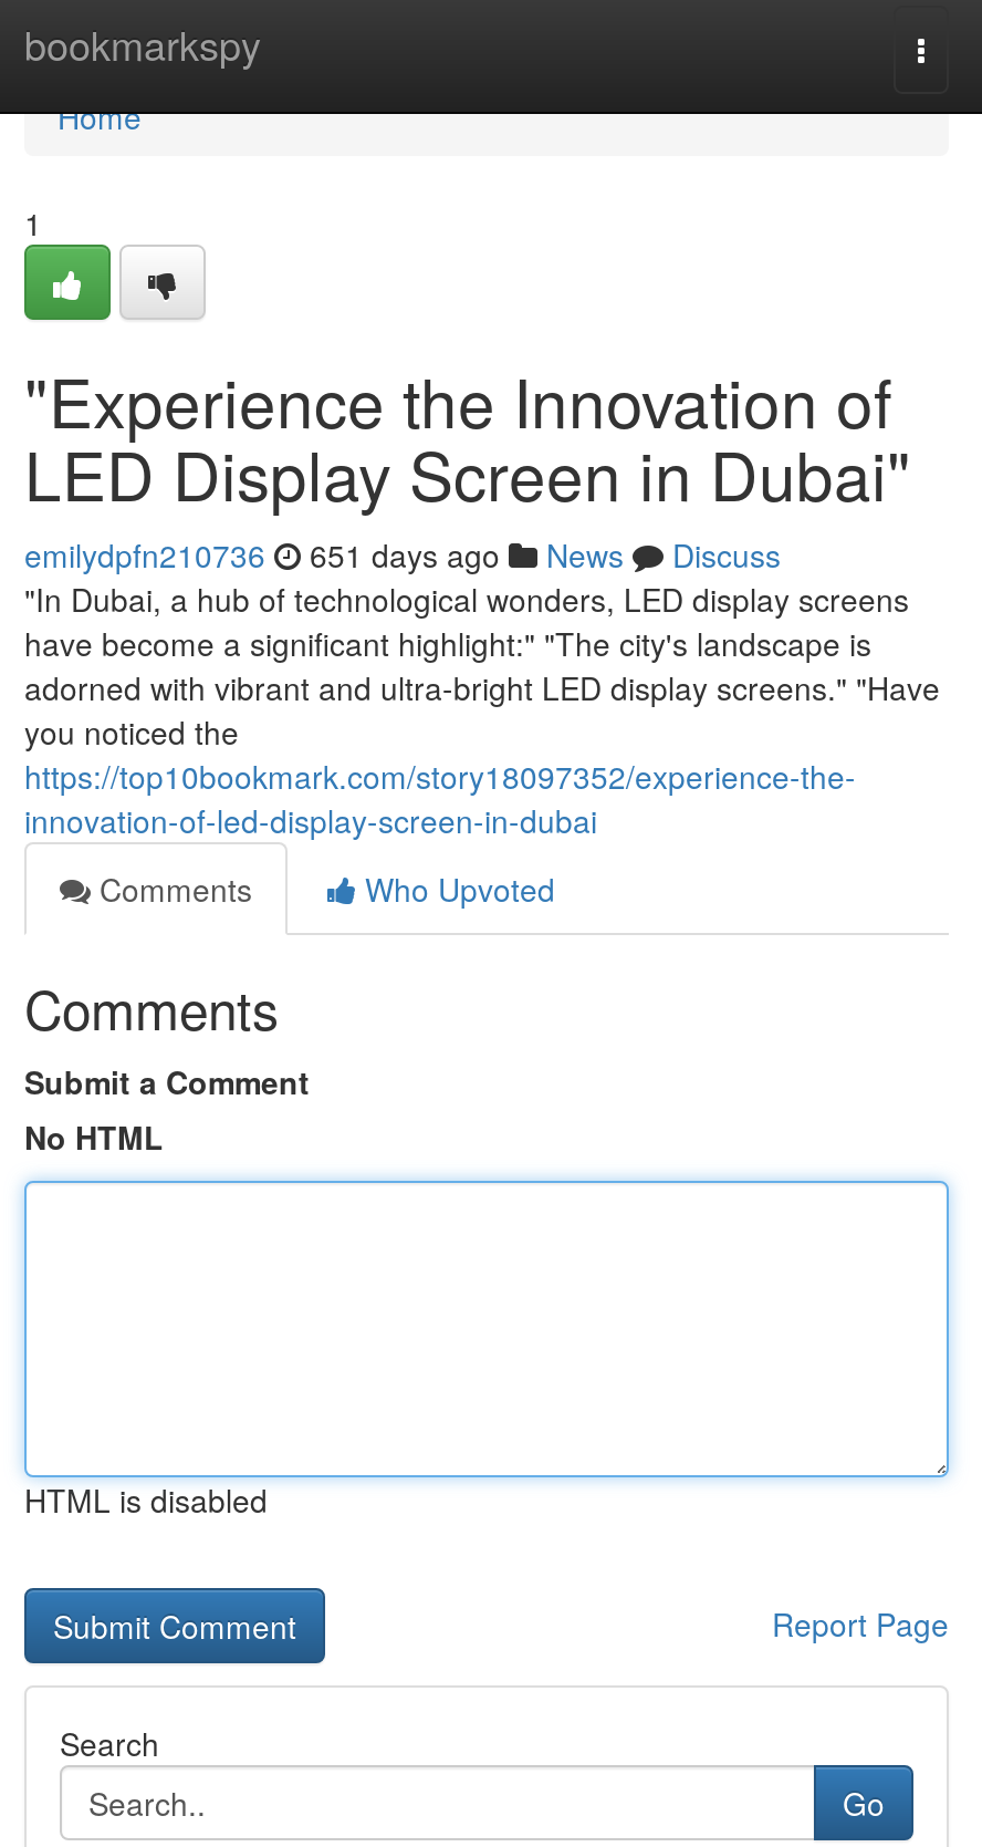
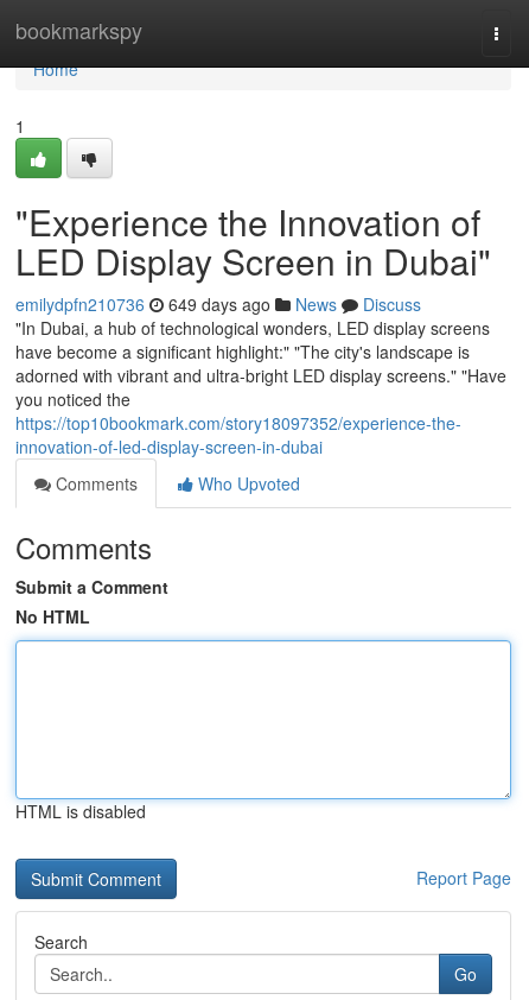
- emilydpfn210736 651 days ago News Discuss
+ emilydpfn210736 649 days ago News Discuss
